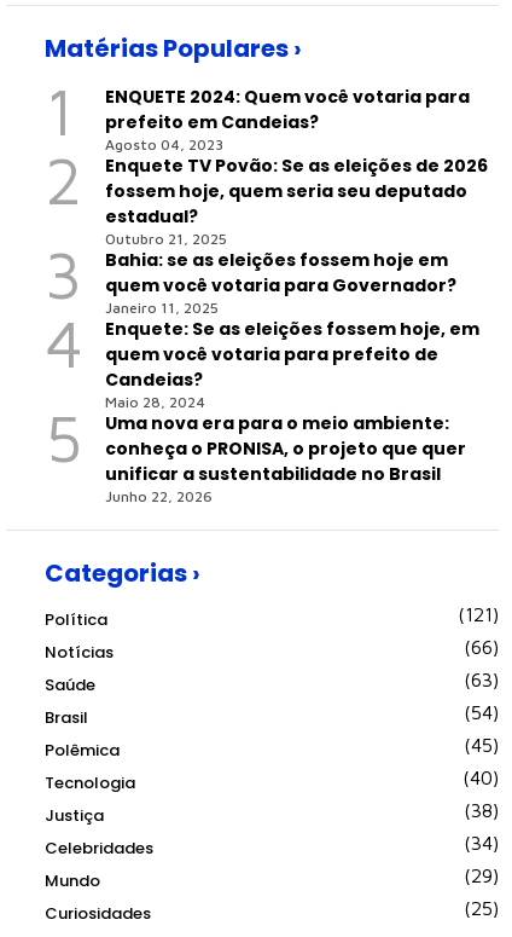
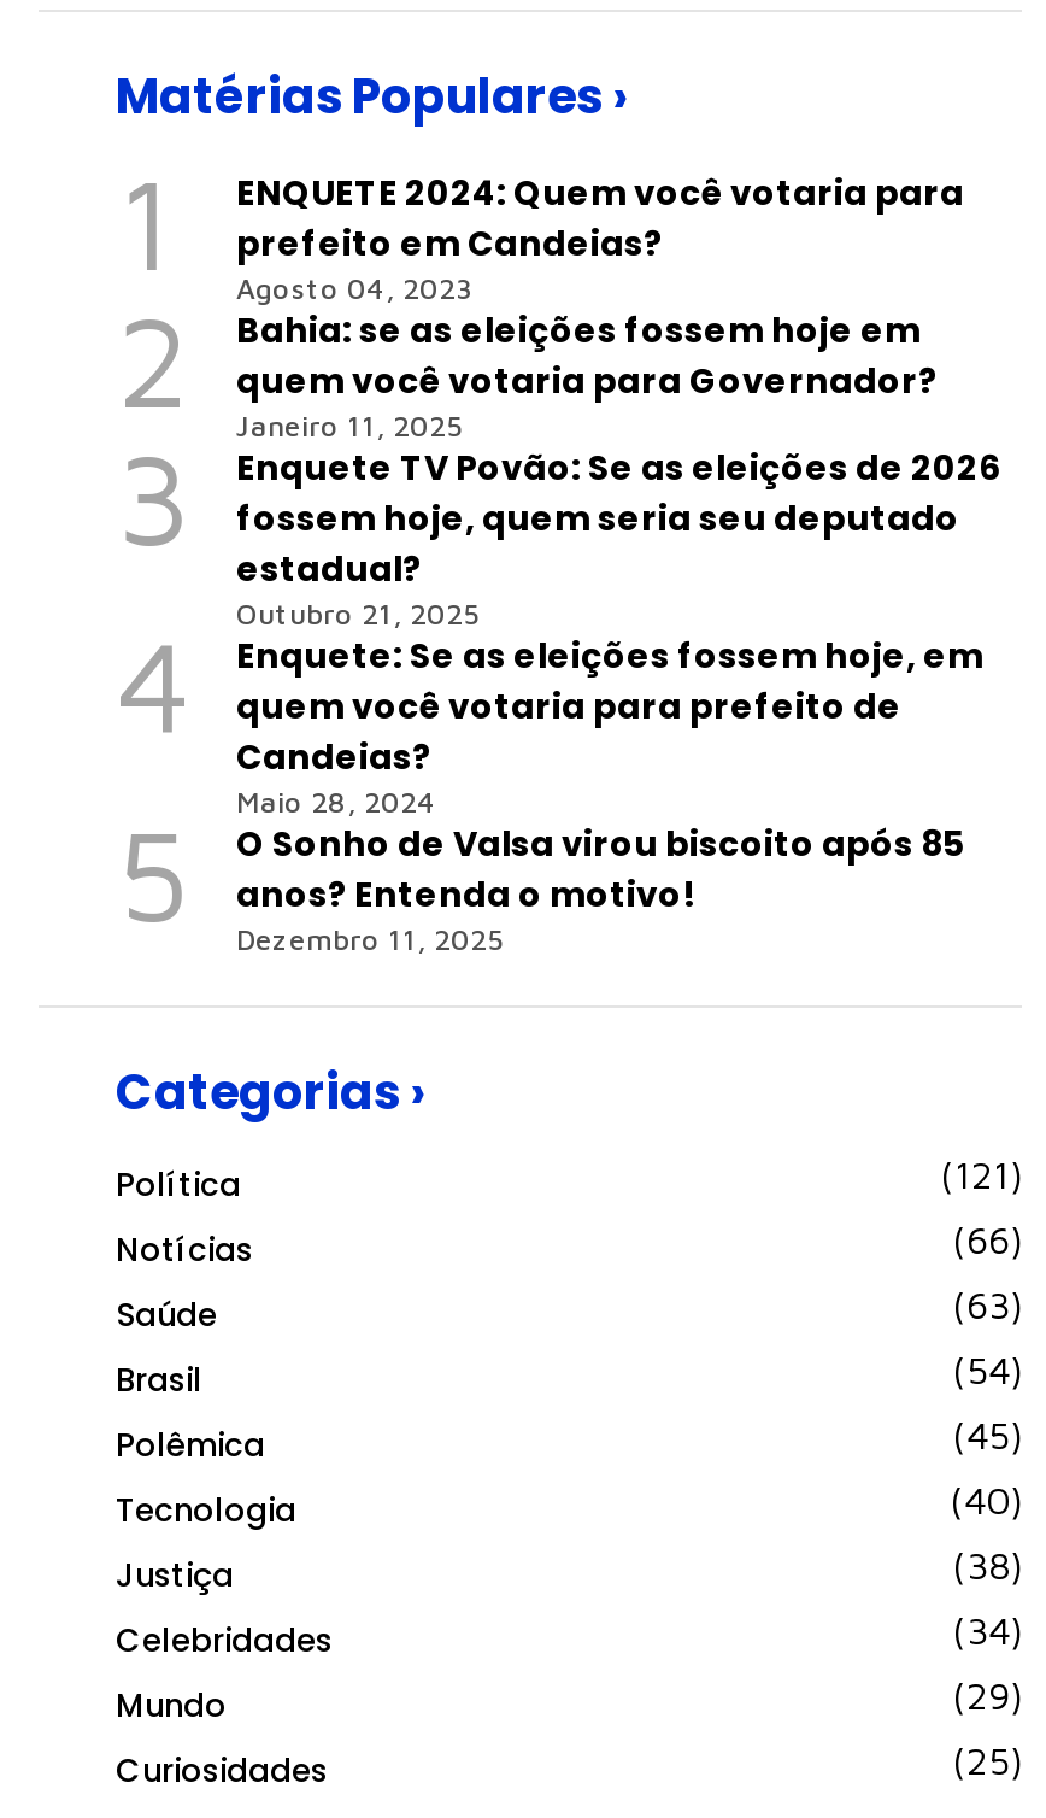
moved down: Enquete TV Povão: Se as eleições de 2026 | fossem hoje, quem seria seu deputado | estadual? | Outubro 21, 2025

moved up: 3 | Bahia: se as eleições fossem hoje em | quem você votaria para Governador? | Janeiro 11, 2025

- Uma nova era para o meio ambiente:
- conheça o PRONISA, o projeto que quer
- unificar a sustentabilidade no Brasil
- Junho 22, 2026
+ O Sonho de Valsa virou biscoito após 85
+ anos? Entenda o motivo!
+ Dezembro 11, 2025
